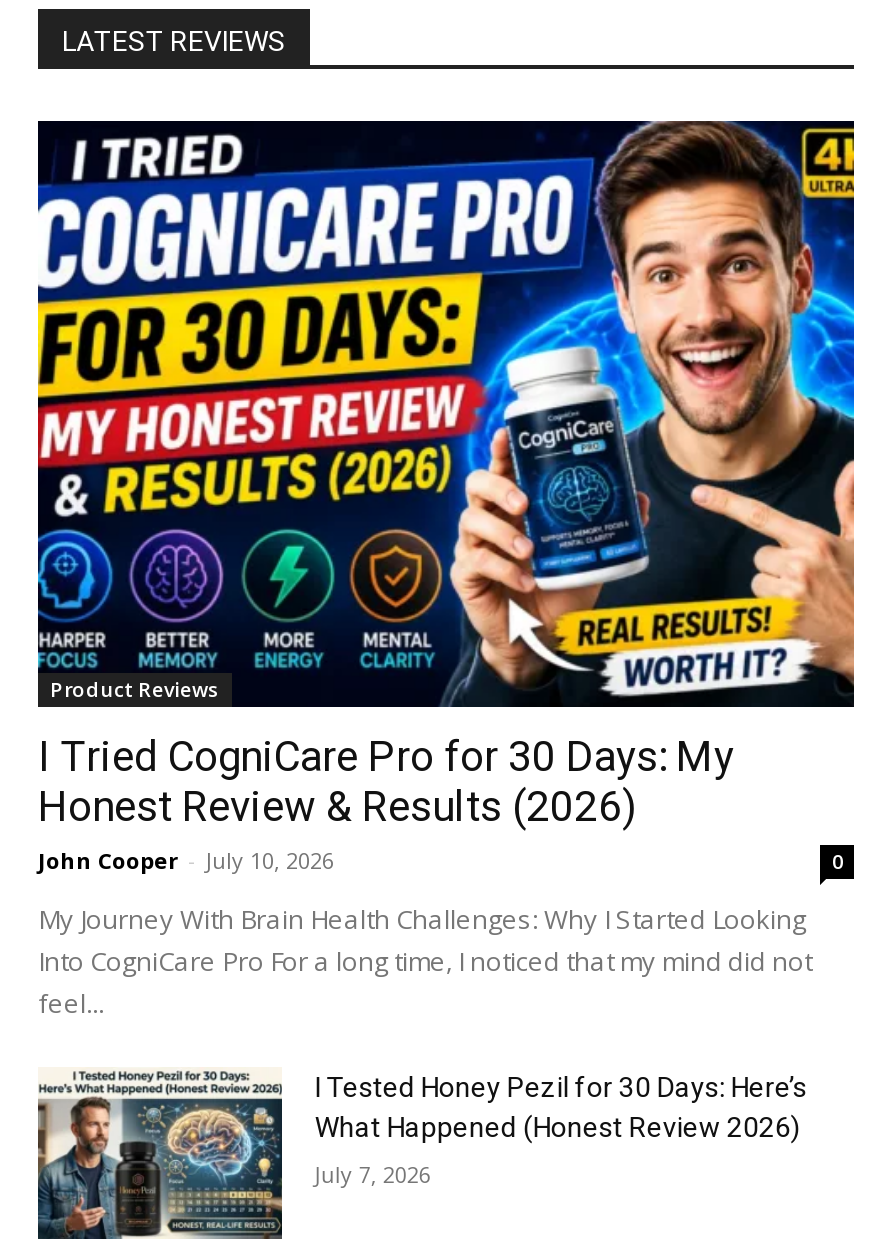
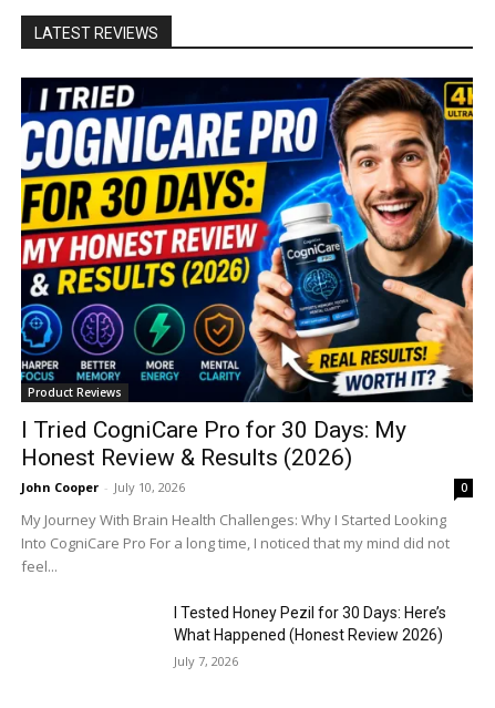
- [image]
